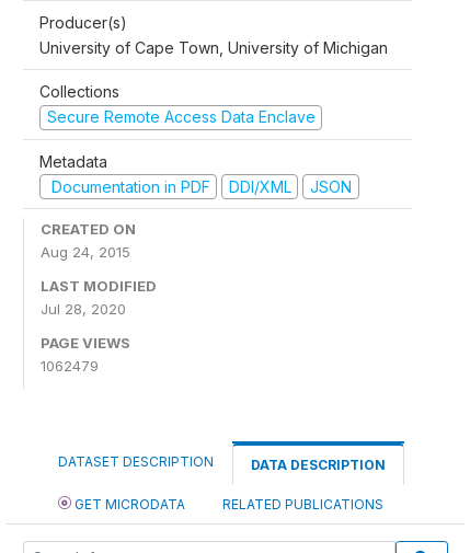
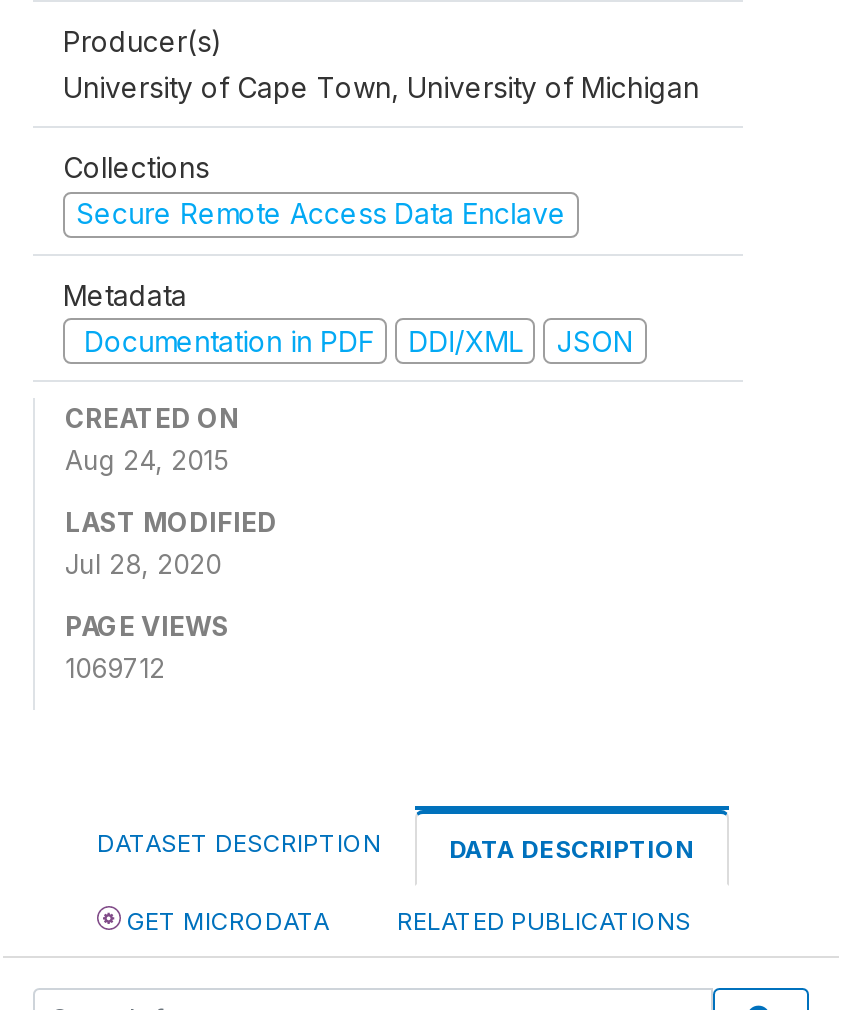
- 1062479
+ 1069712
